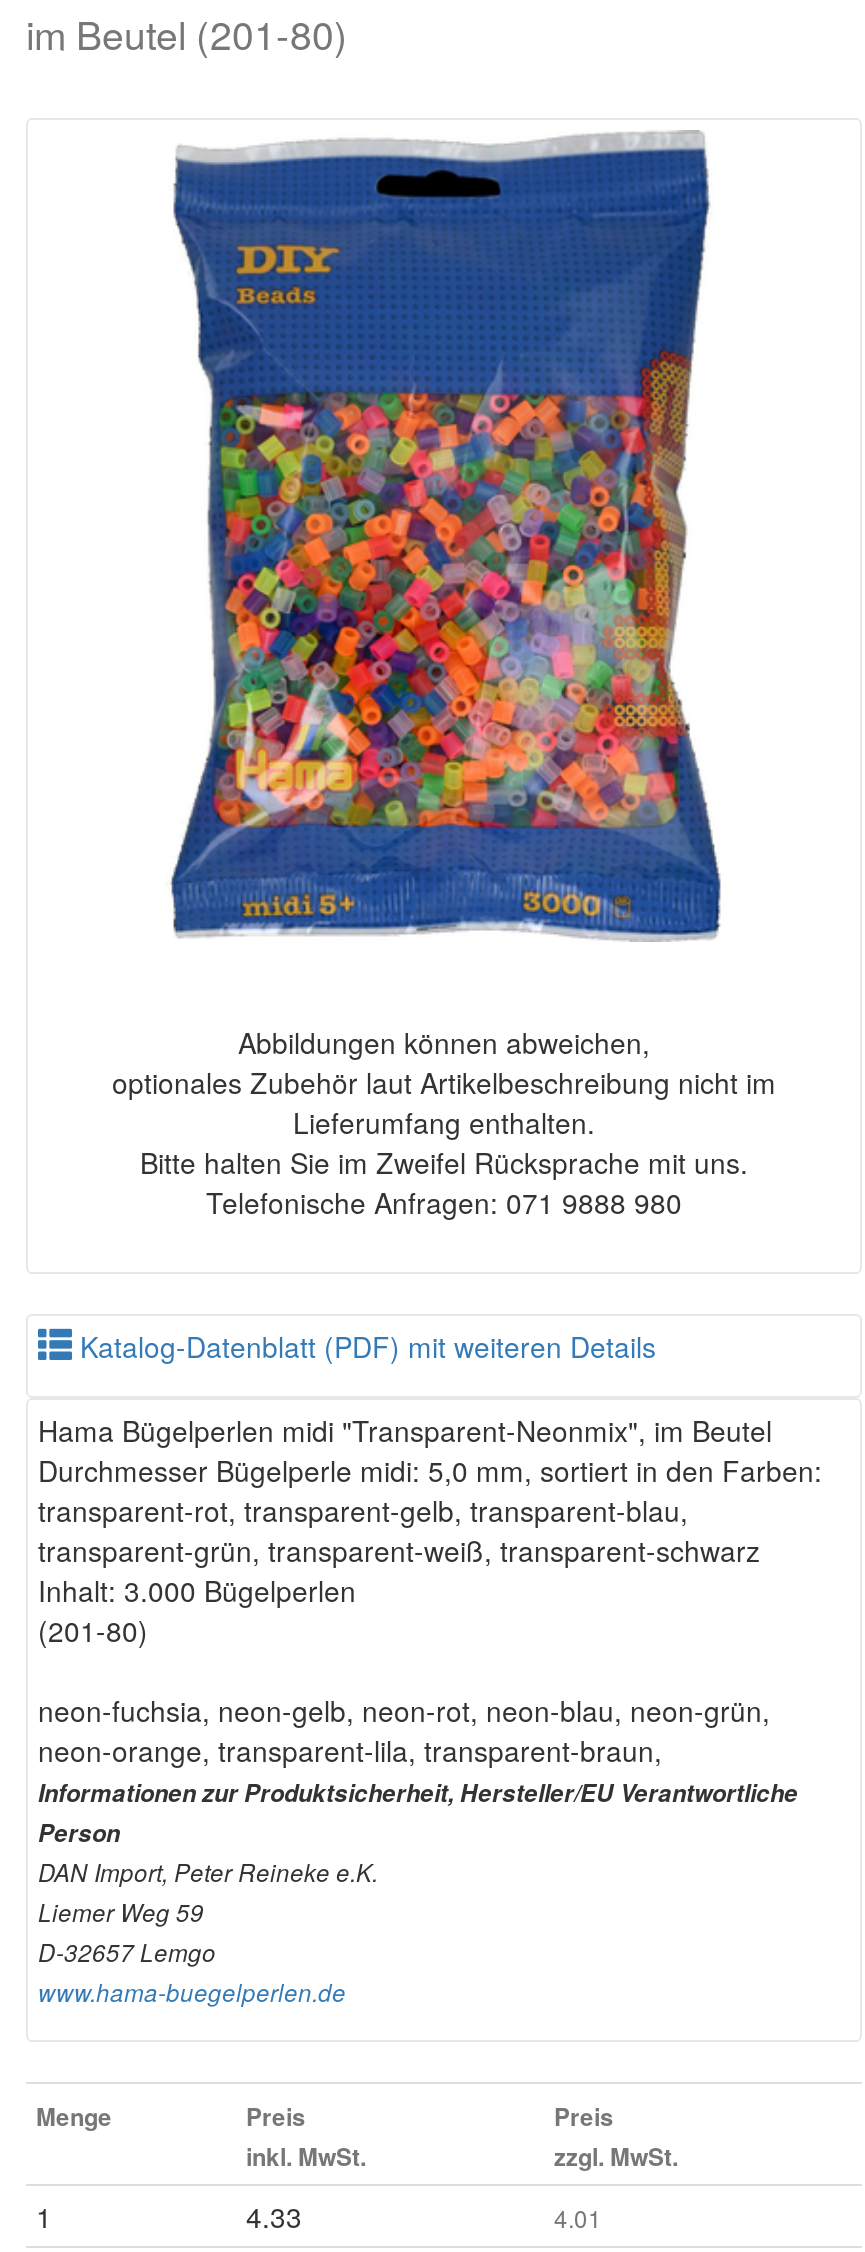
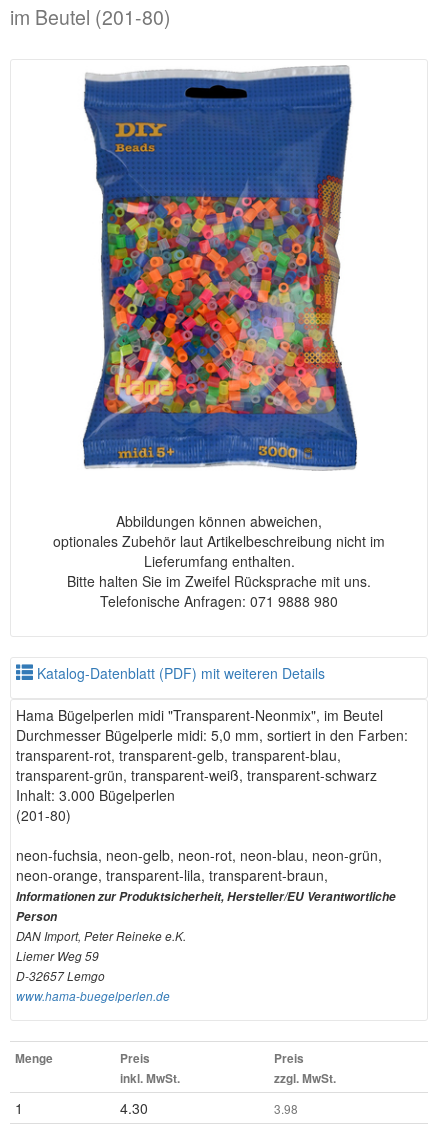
- 4.33
+ 4.30

- 4.01
+ 3.98
